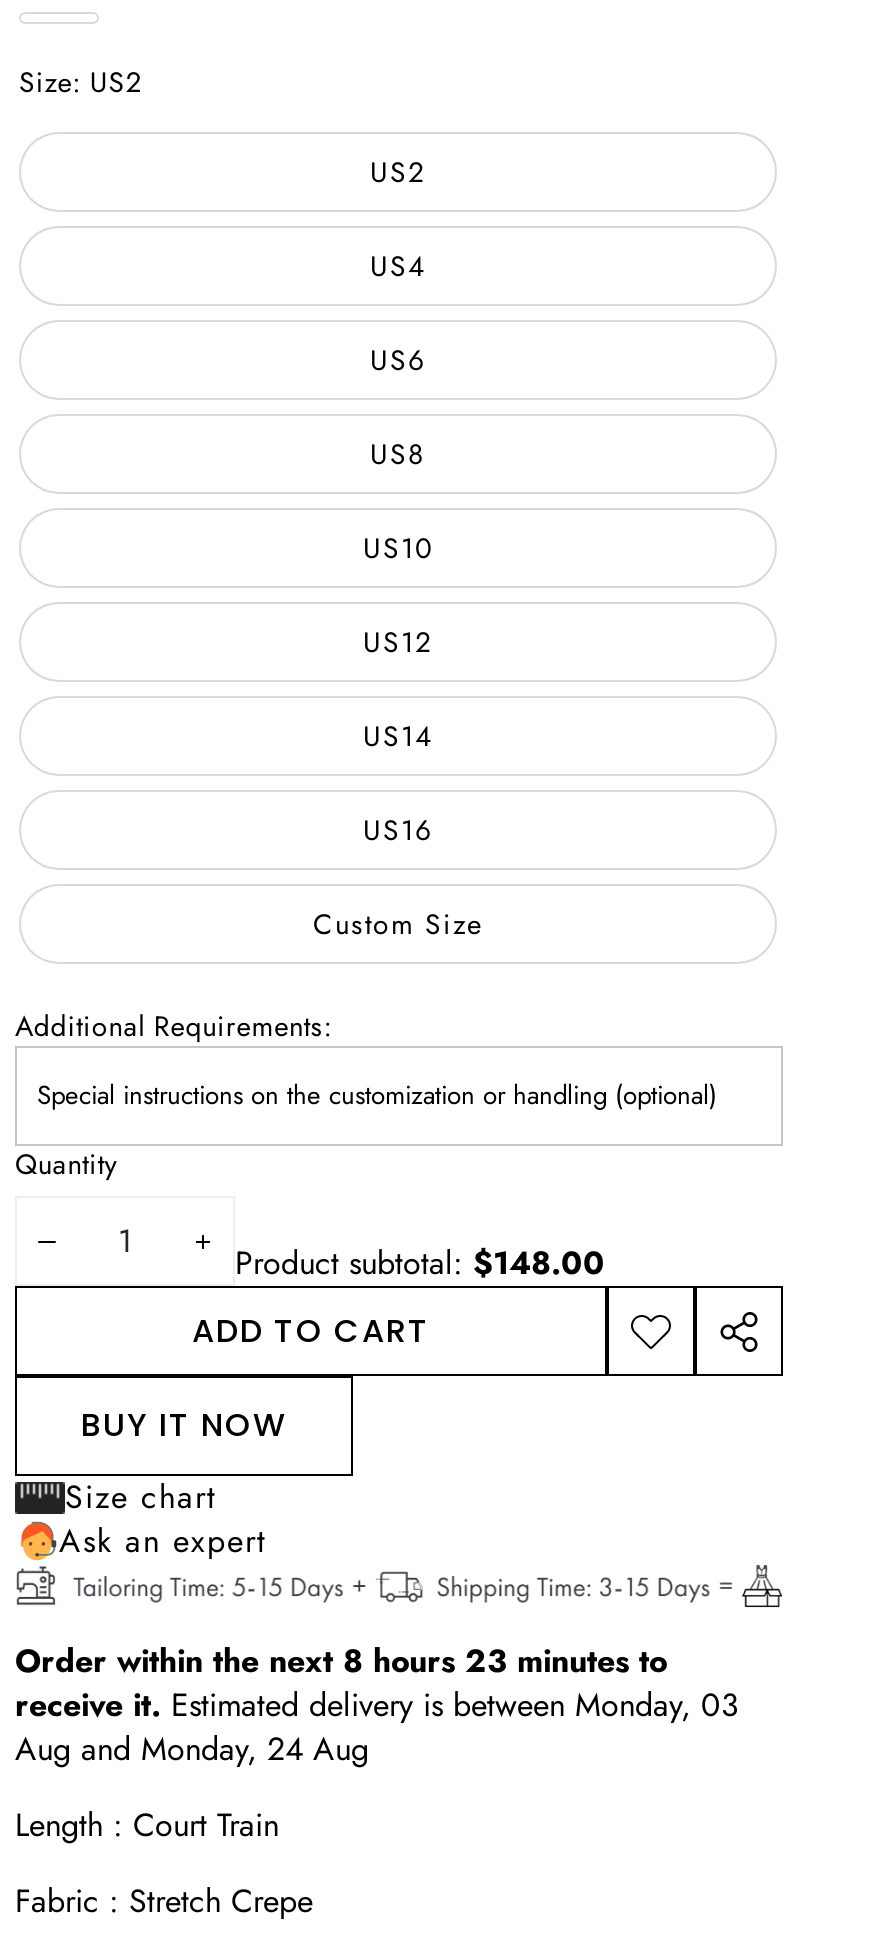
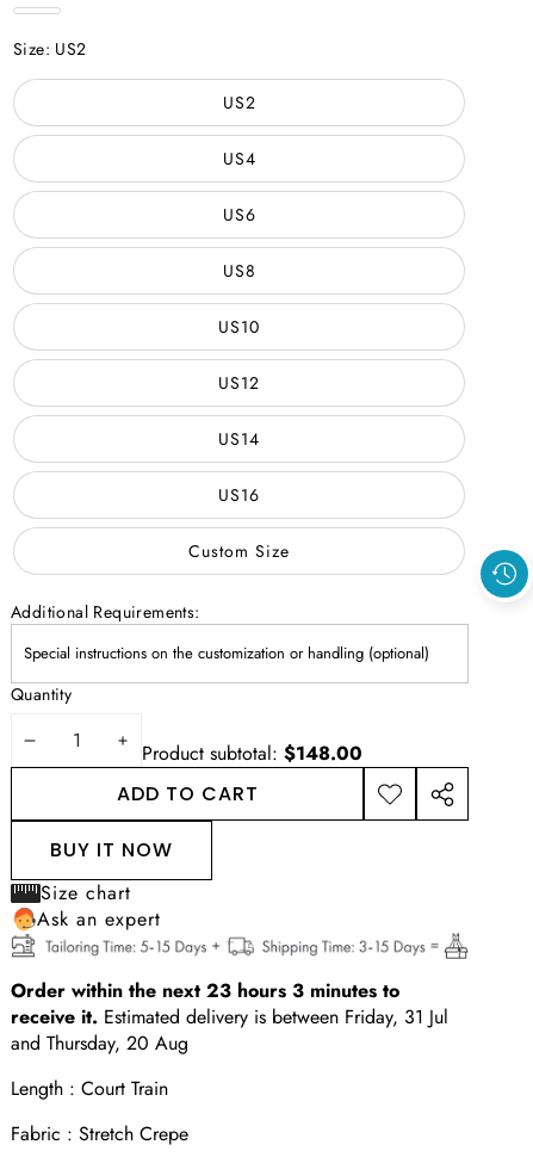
+ [image]

- Order within the next 8 hours 23 minutes to
- receive it. Estimated delivery is between Monday, 03
- Aug and Monday, 24 Aug
+ Order within the next 23 hours 3 minutes to
+ receive it. Estimated delivery is between Friday, 31 Jul
+ and Thursday, 20 Aug
